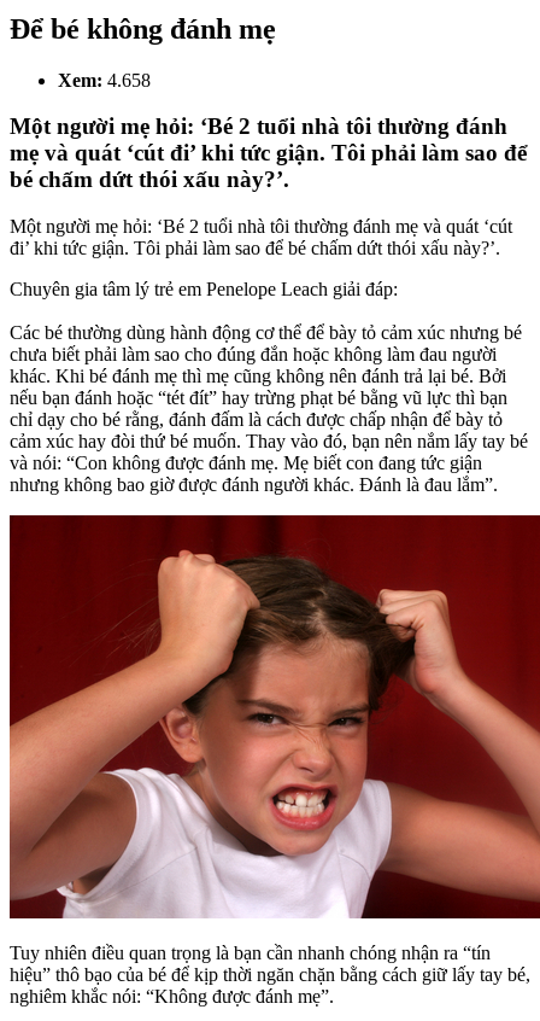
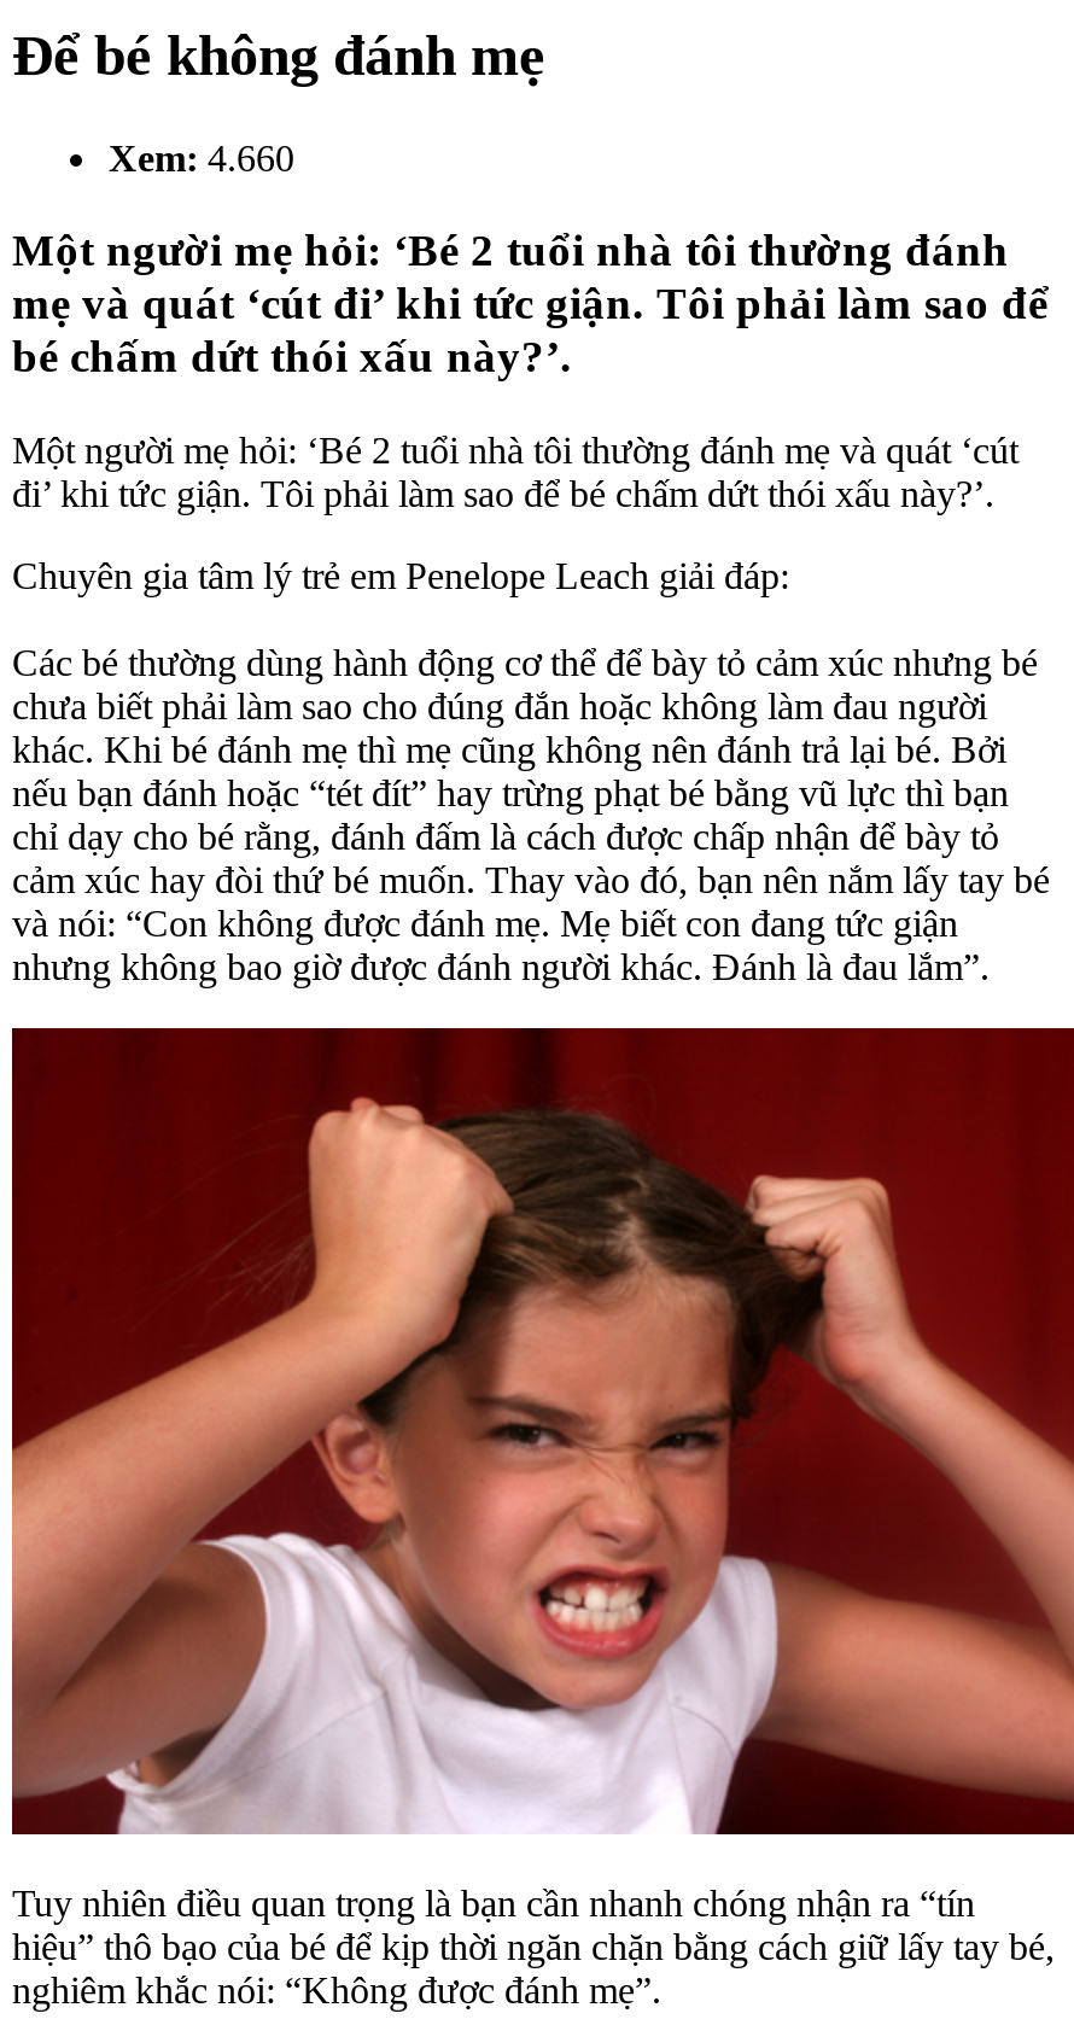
- Xem: 4.658
+ Xem: 4.660
